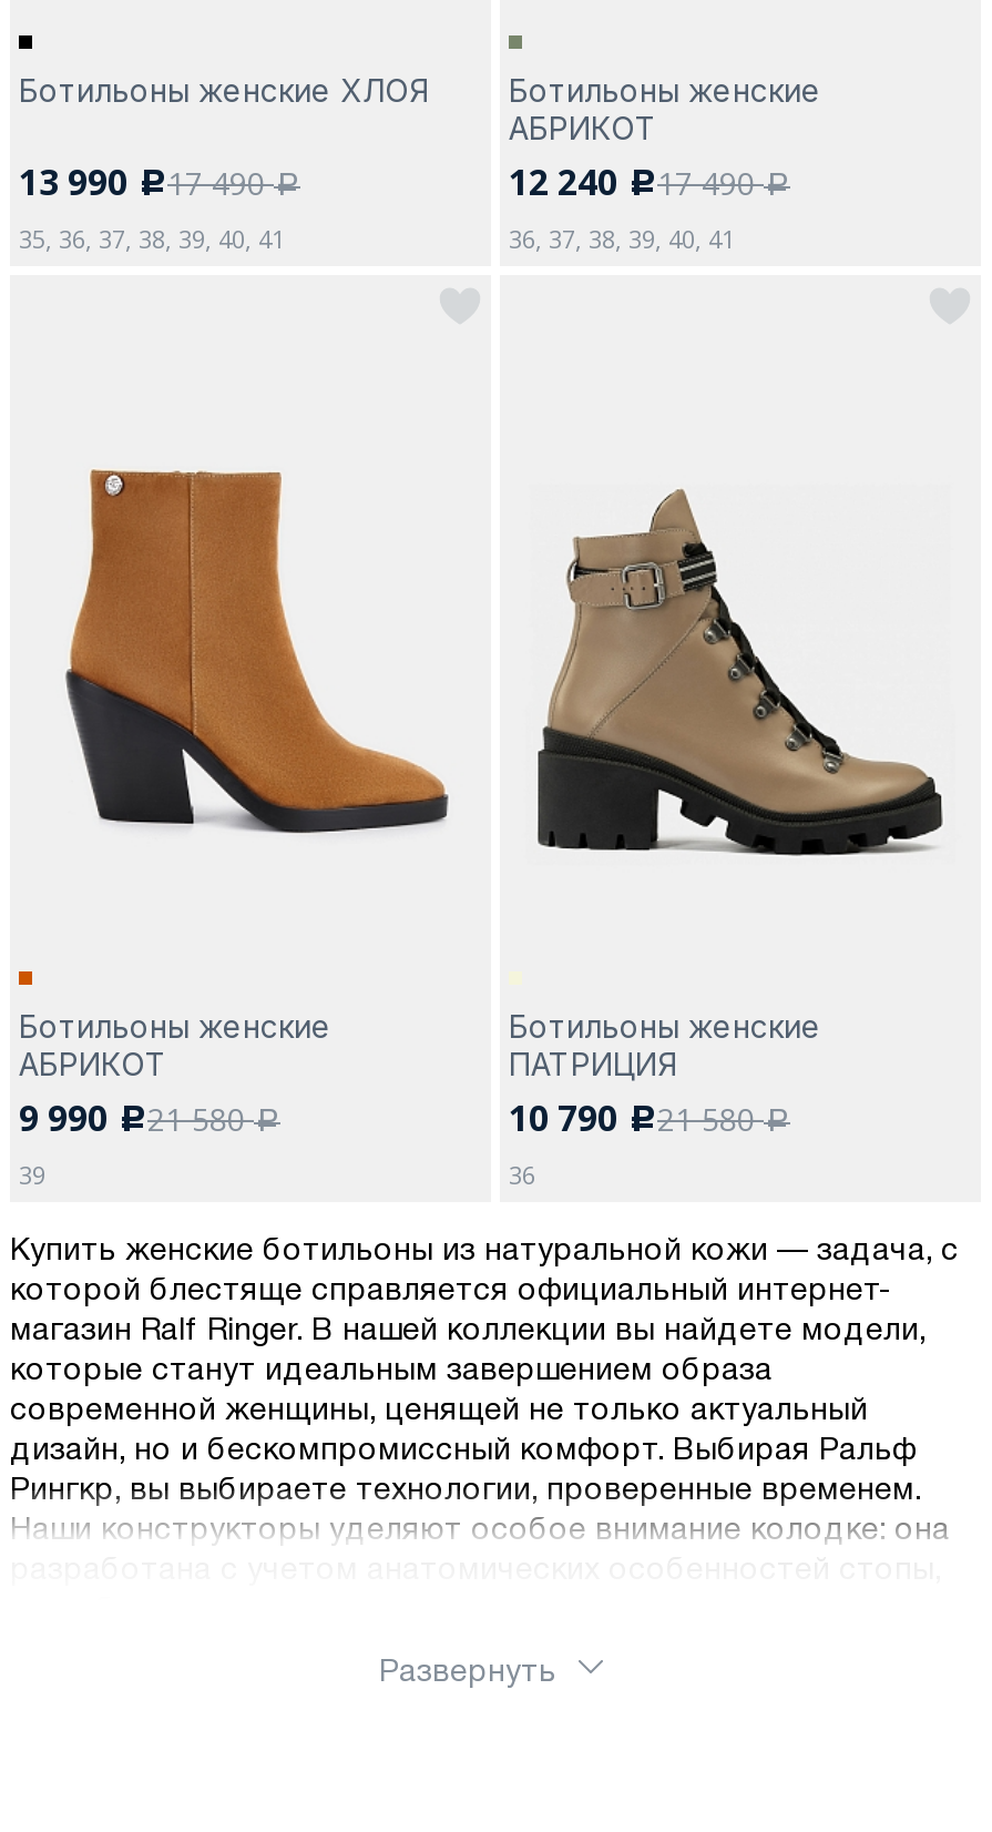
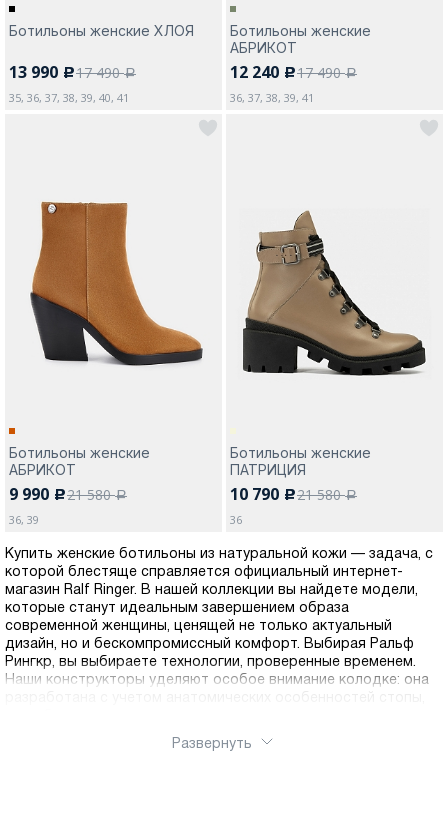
- 36, 37, 38, 39, 40, 41
+ 36, 37, 38, 39, 41

- 39
+ 36, 39
